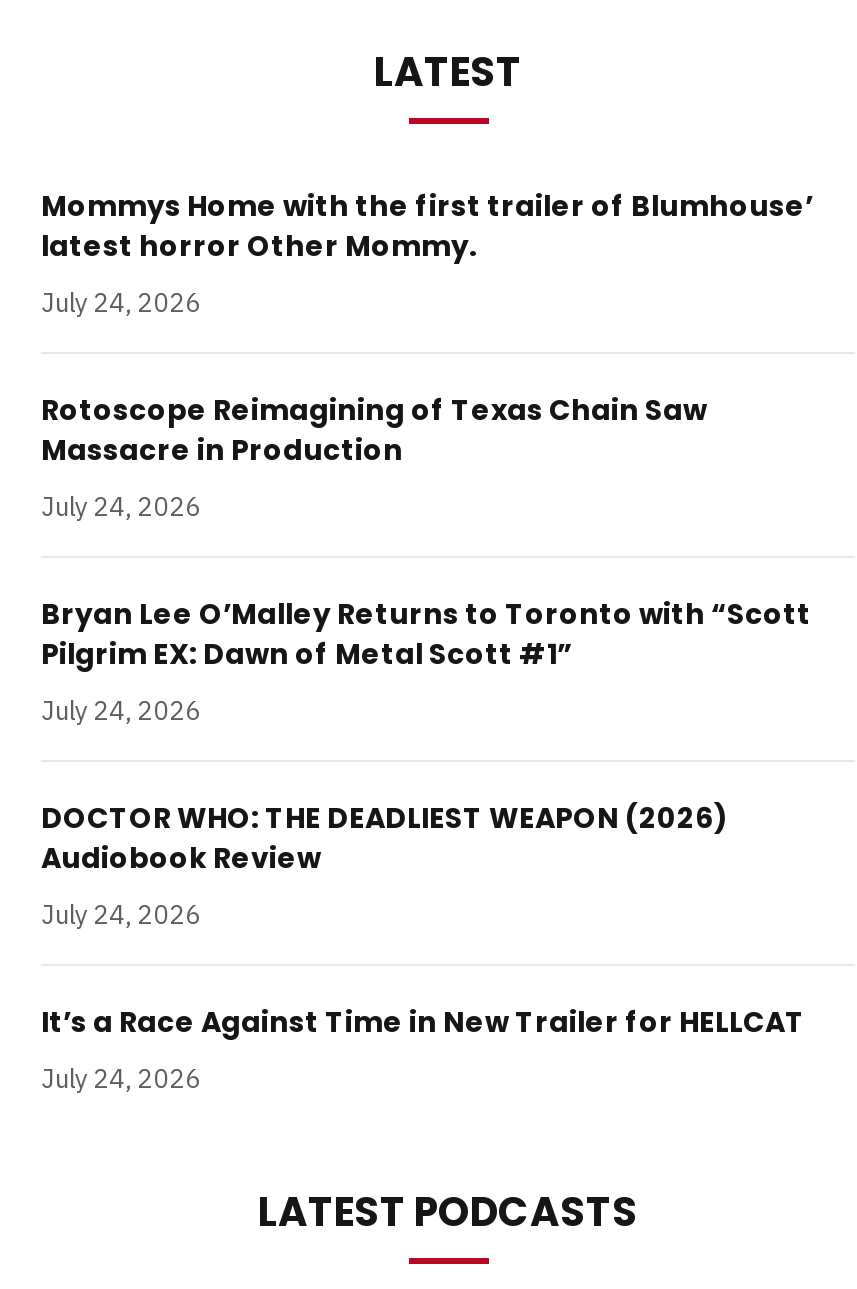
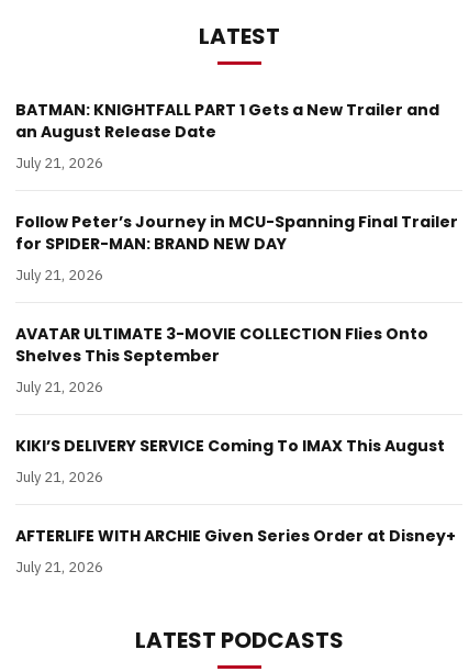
- Mommys Home with the first trailer of Blumhouse’
- latest horror Other Mommy.
+ BATMAN: KNIGHTFALL PART 1 Gets a New Trailer and
+ an August Release Date

- July 24, 2026
+ July 21, 2026

- Rotoscope Reimagining of Texas Chain Saw
- Massacre in Production
+ Follow Peter’s Journey in MCU-Spanning Final Trailer
+ for SPIDER-MAN: BRAND NEW DAY

- July 24, 2026
+ July 21, 2026

- Bryan Lee O’Malley Returns to Toronto with “Scott
- Pilgrim EX: Dawn of Metal Scott #1”
+ AVATAR ULTIMATE 3-MOVIE COLLECTION Flies Onto
+ Shelves This September

- July 24, 2026
+ July 21, 2026

- DOCTOR WHO: THE DEADLIEST WEAPON (2026)
- Audiobook Review
+ KIKI’S DELIVERY SERVICE Coming To IMAX This August

- July 24, 2026
+ July 21, 2026

- It’s a Race Against Time in New Trailer for HELLCAT
+ AFTERLIFE WITH ARCHIE Given Series Order at Disney+

- July 24, 2026
+ July 21, 2026
